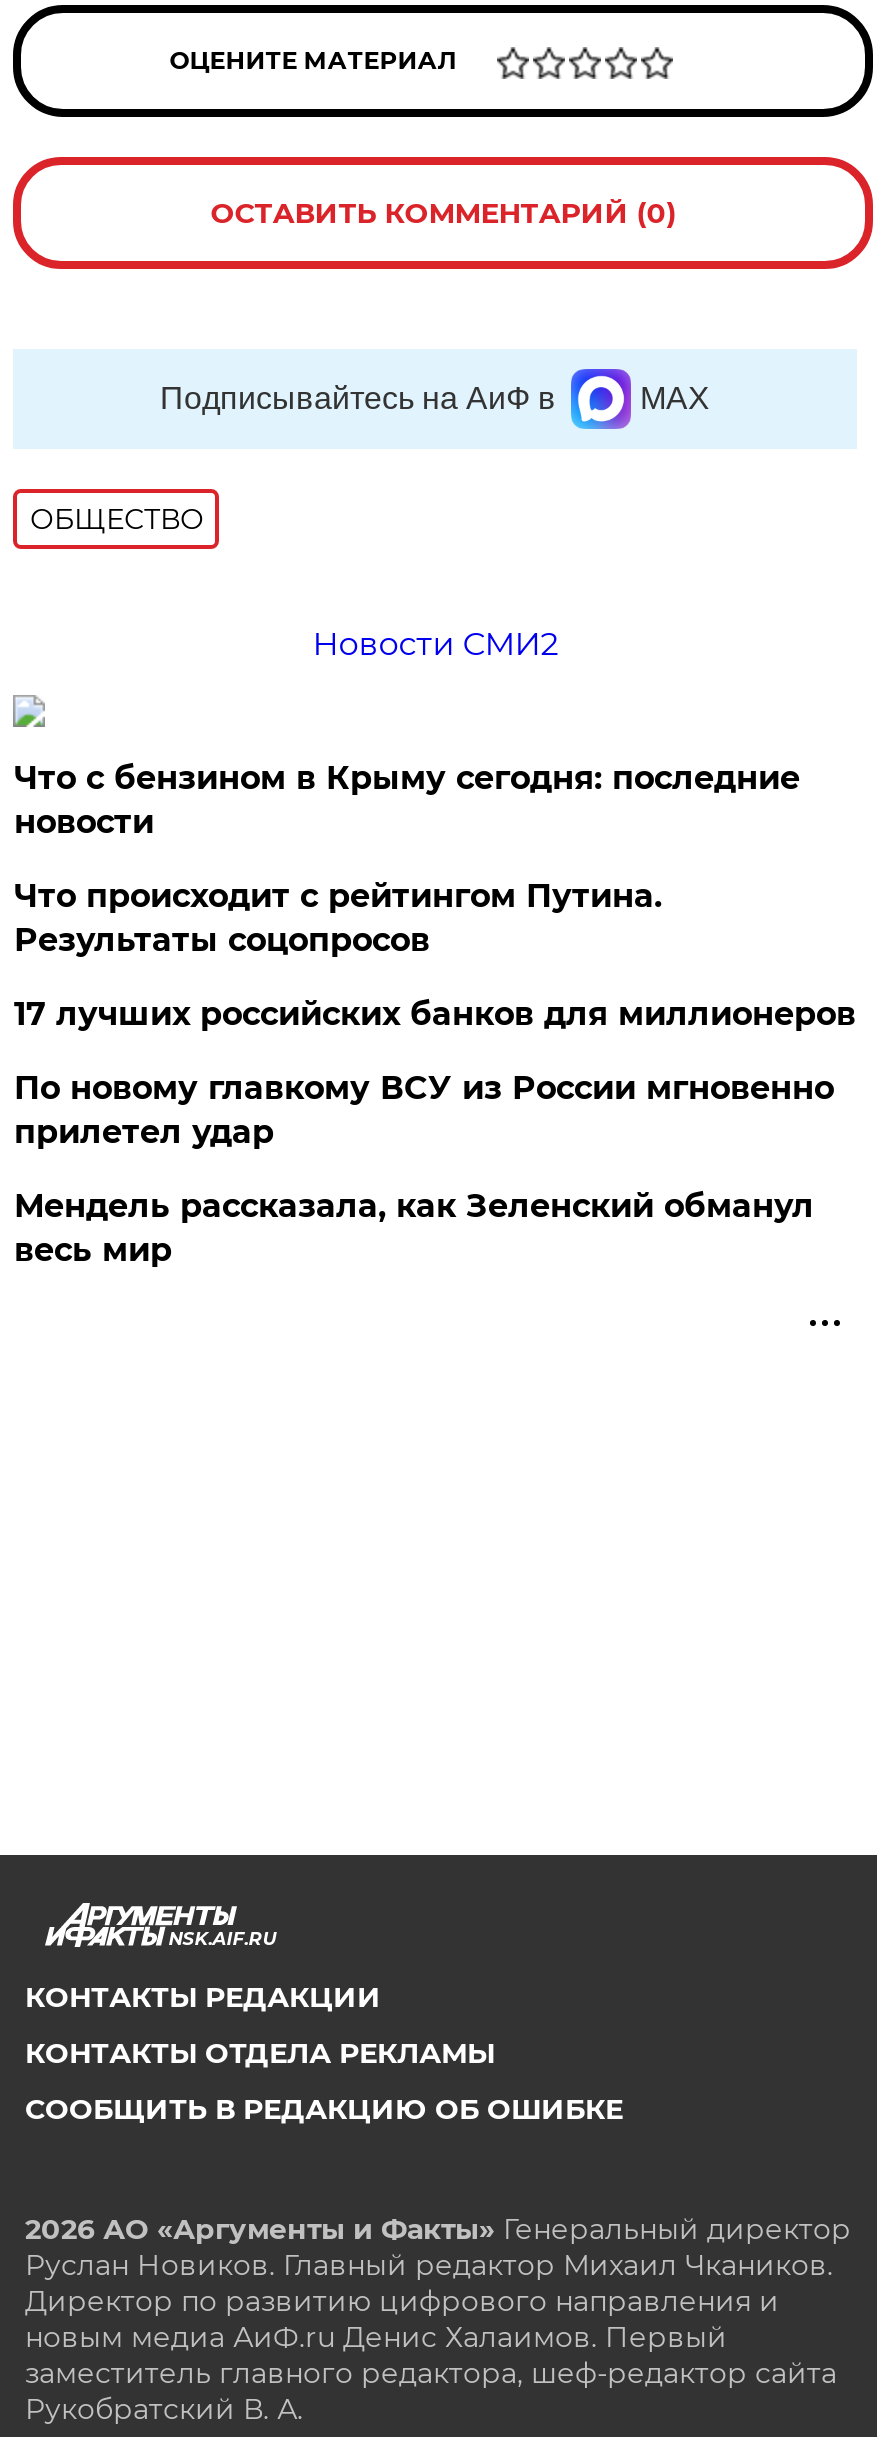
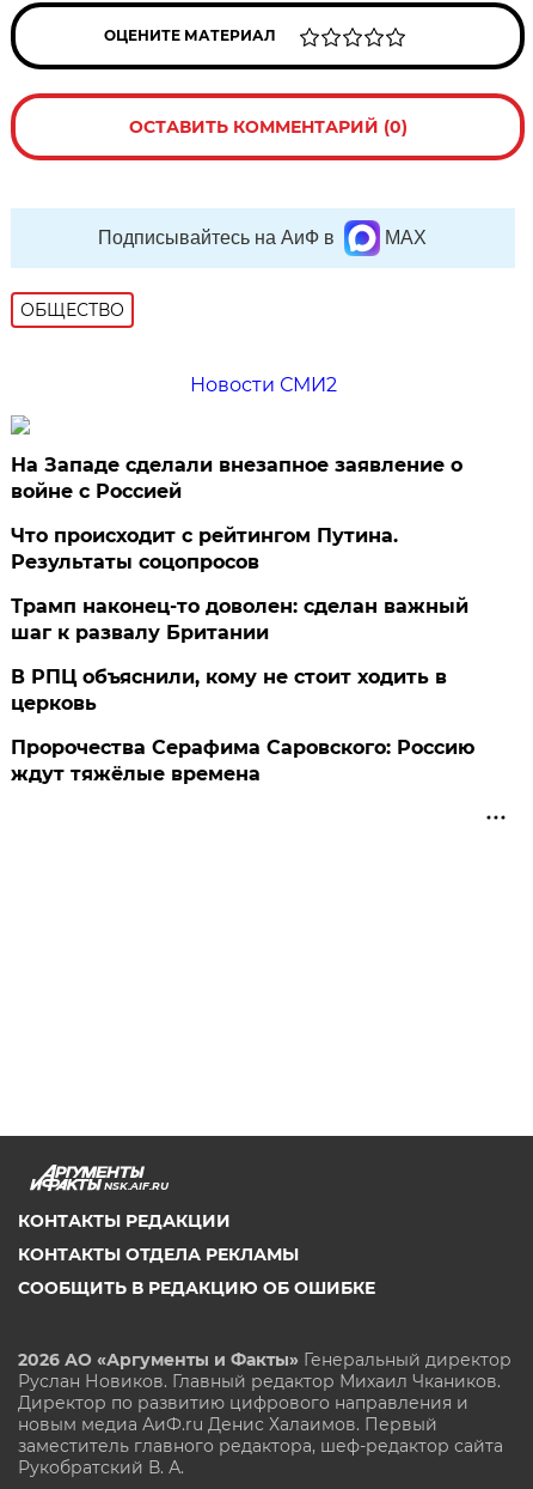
- Что с бензином в Крыму сегодня: последние
- новости
+ На Западе сделали внезапное заявление о
+ войне с Россией

- 17 лучших российских банков для миллионеров
+ Трамп наконец-то доволен: сделан важный
+ шаг к развалу Британии

- По новому главкому ВСУ из России мгновенно
- прилетел удар
+ В РПЦ объяснили, кому не стоит ходить в
+ церковь

- Мендель рассказала, как Зеленский обманул
- весь мир
+ Пророчества Серафима Саровского: Россию
+ ждут тяжёлые времена
